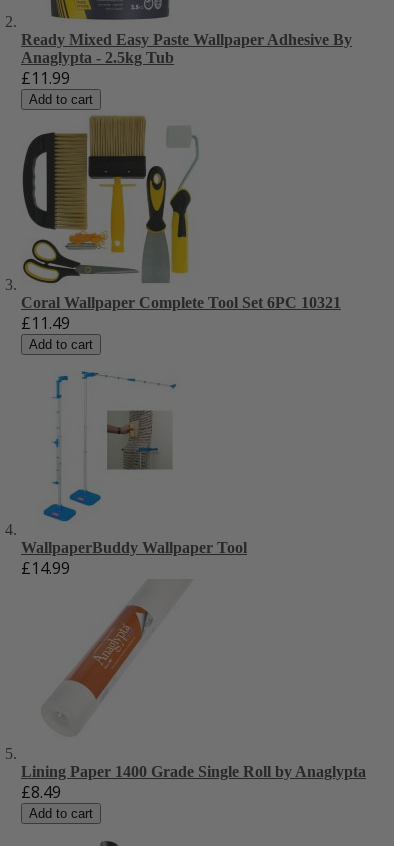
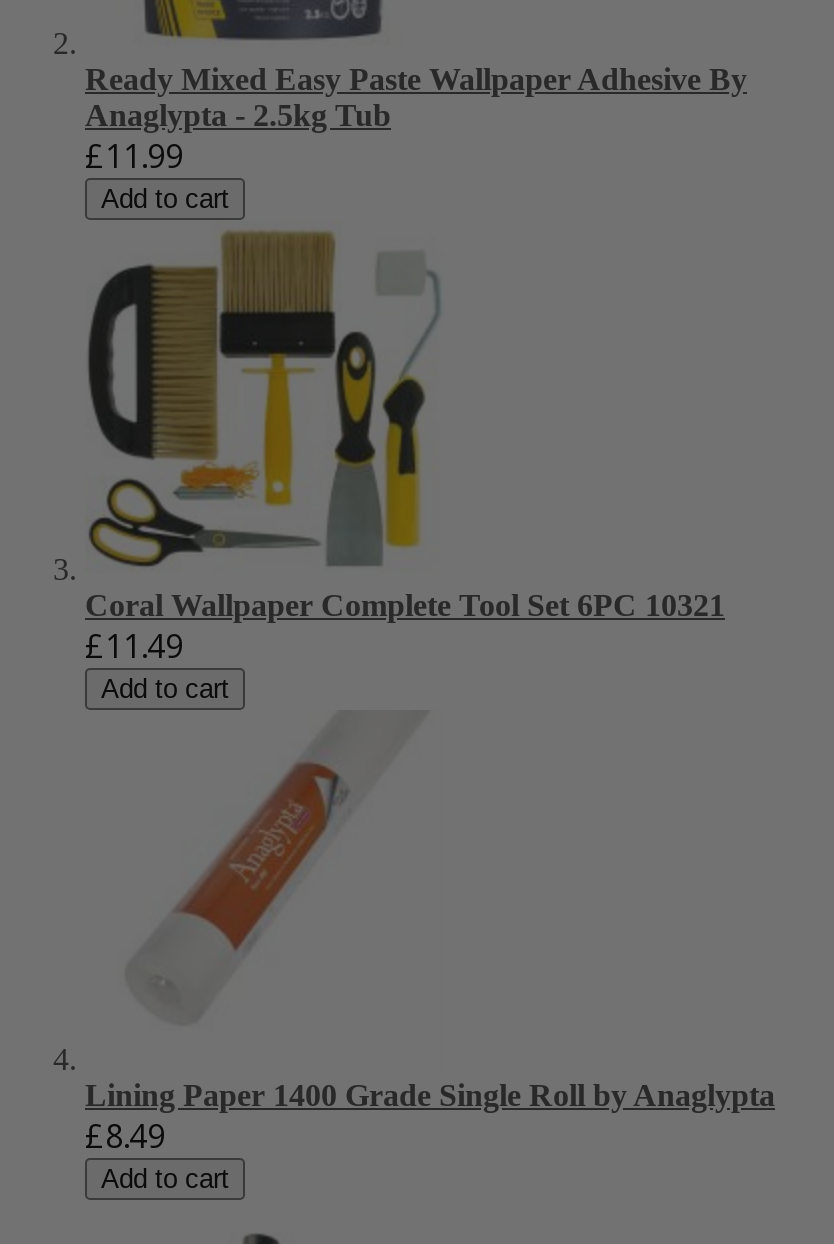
- [image]
- WallpaperBuddy Wallpaper Tool
- £14.99
